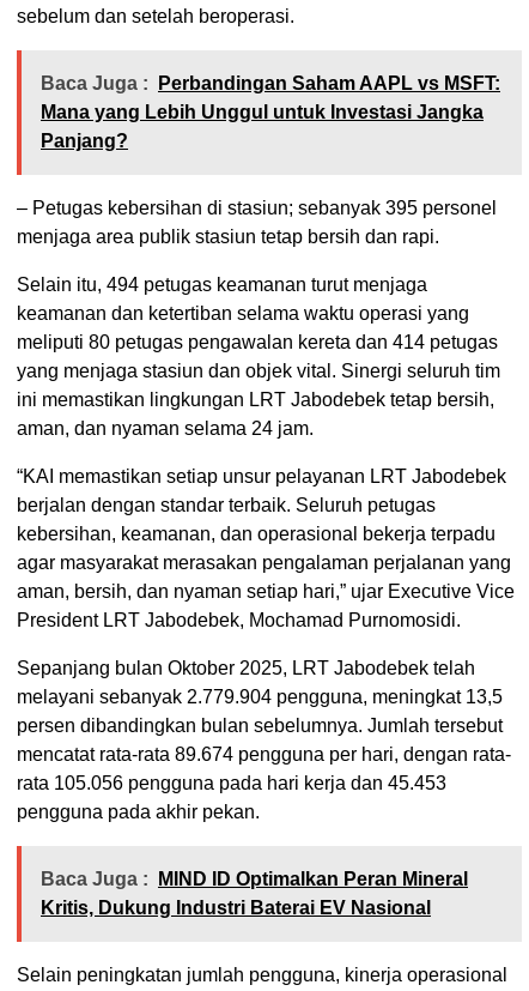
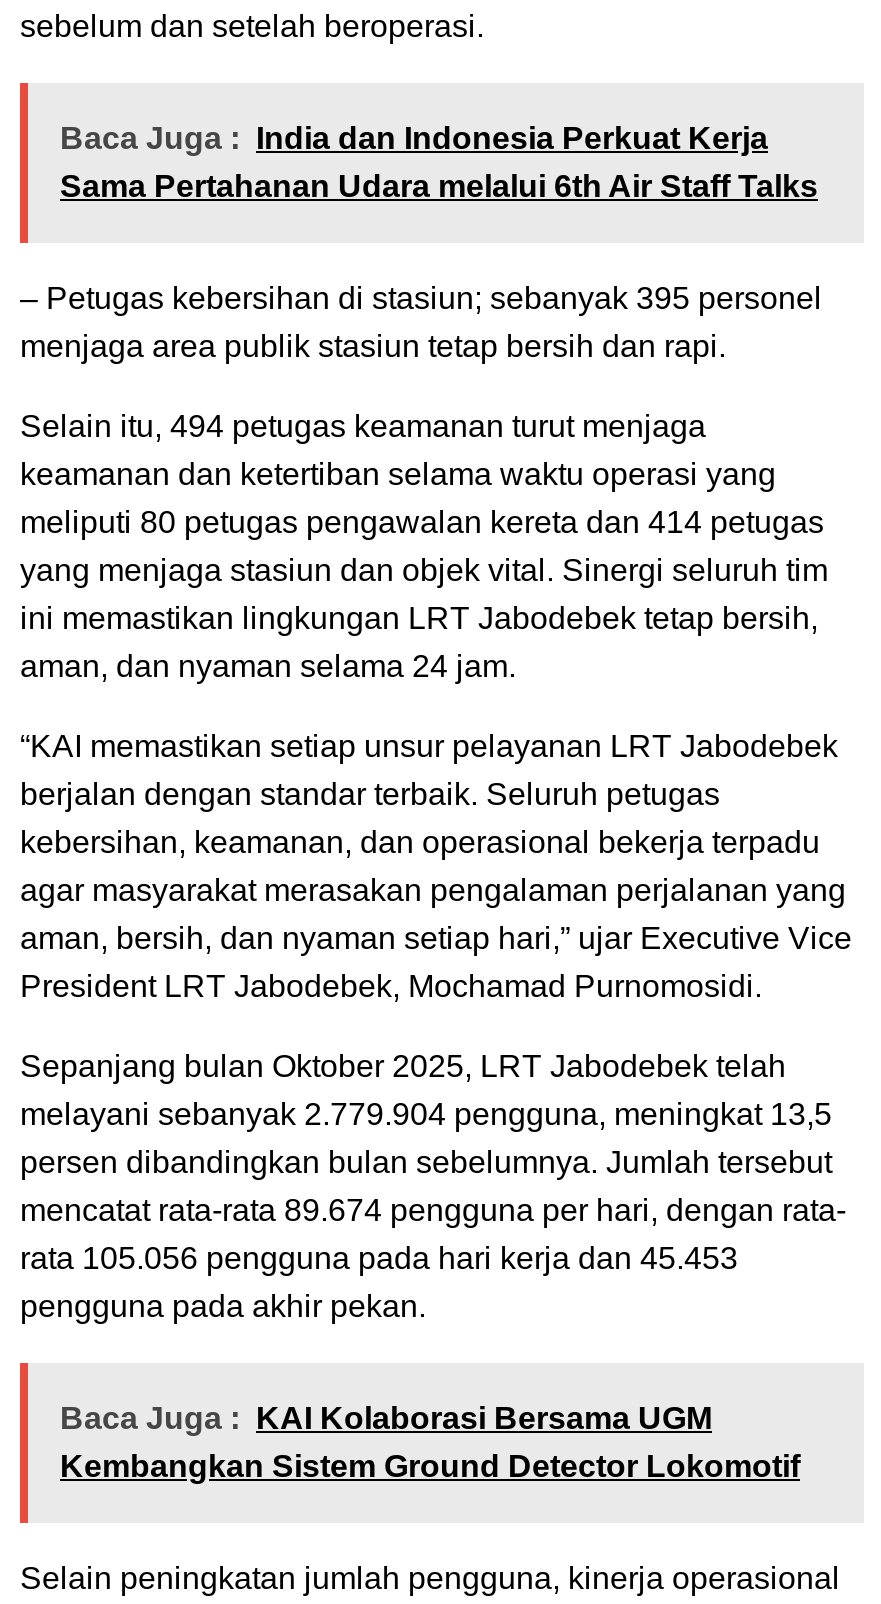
- Baca Juga : Perbandingan Saham AAPL vs MSFT:
- Mana yang Lebih Unggul untuk Investasi Jangka
- Panjang?
+ Baca Juga : India dan Indonesia Perkuat Kerja
+ Sama Pertahanan Udara melalui 6th Air Staff Talks

- Baca Juga : MIND ID Optimalkan Peran Mineral
- Kritis, Dukung Industri Baterai EV Nasional
+ Baca Juga : KAI Kolaborasi Bersama UGM
+ Kembangkan Sistem Ground Detector Lokomotif
